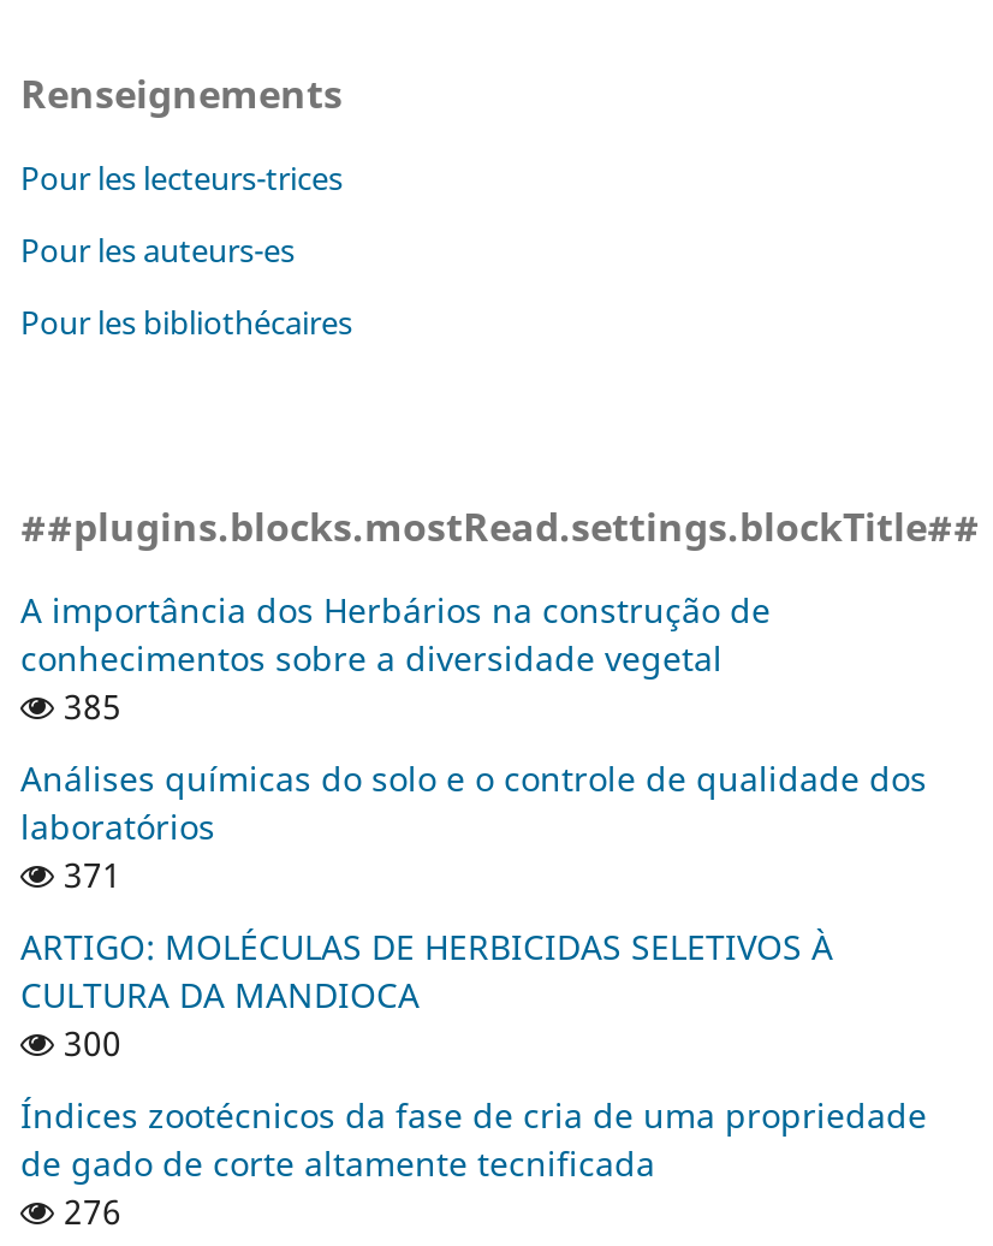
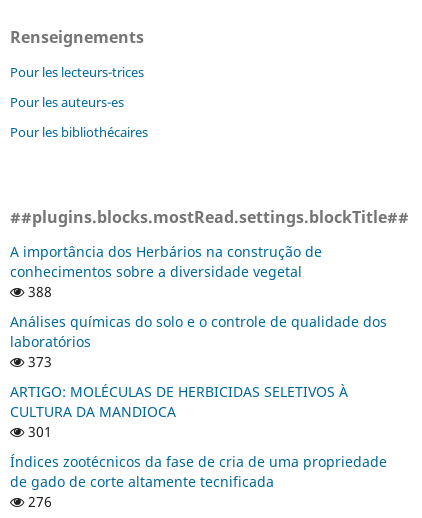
- 385
+ 388

- 371
+ 373

- 300
+ 301
